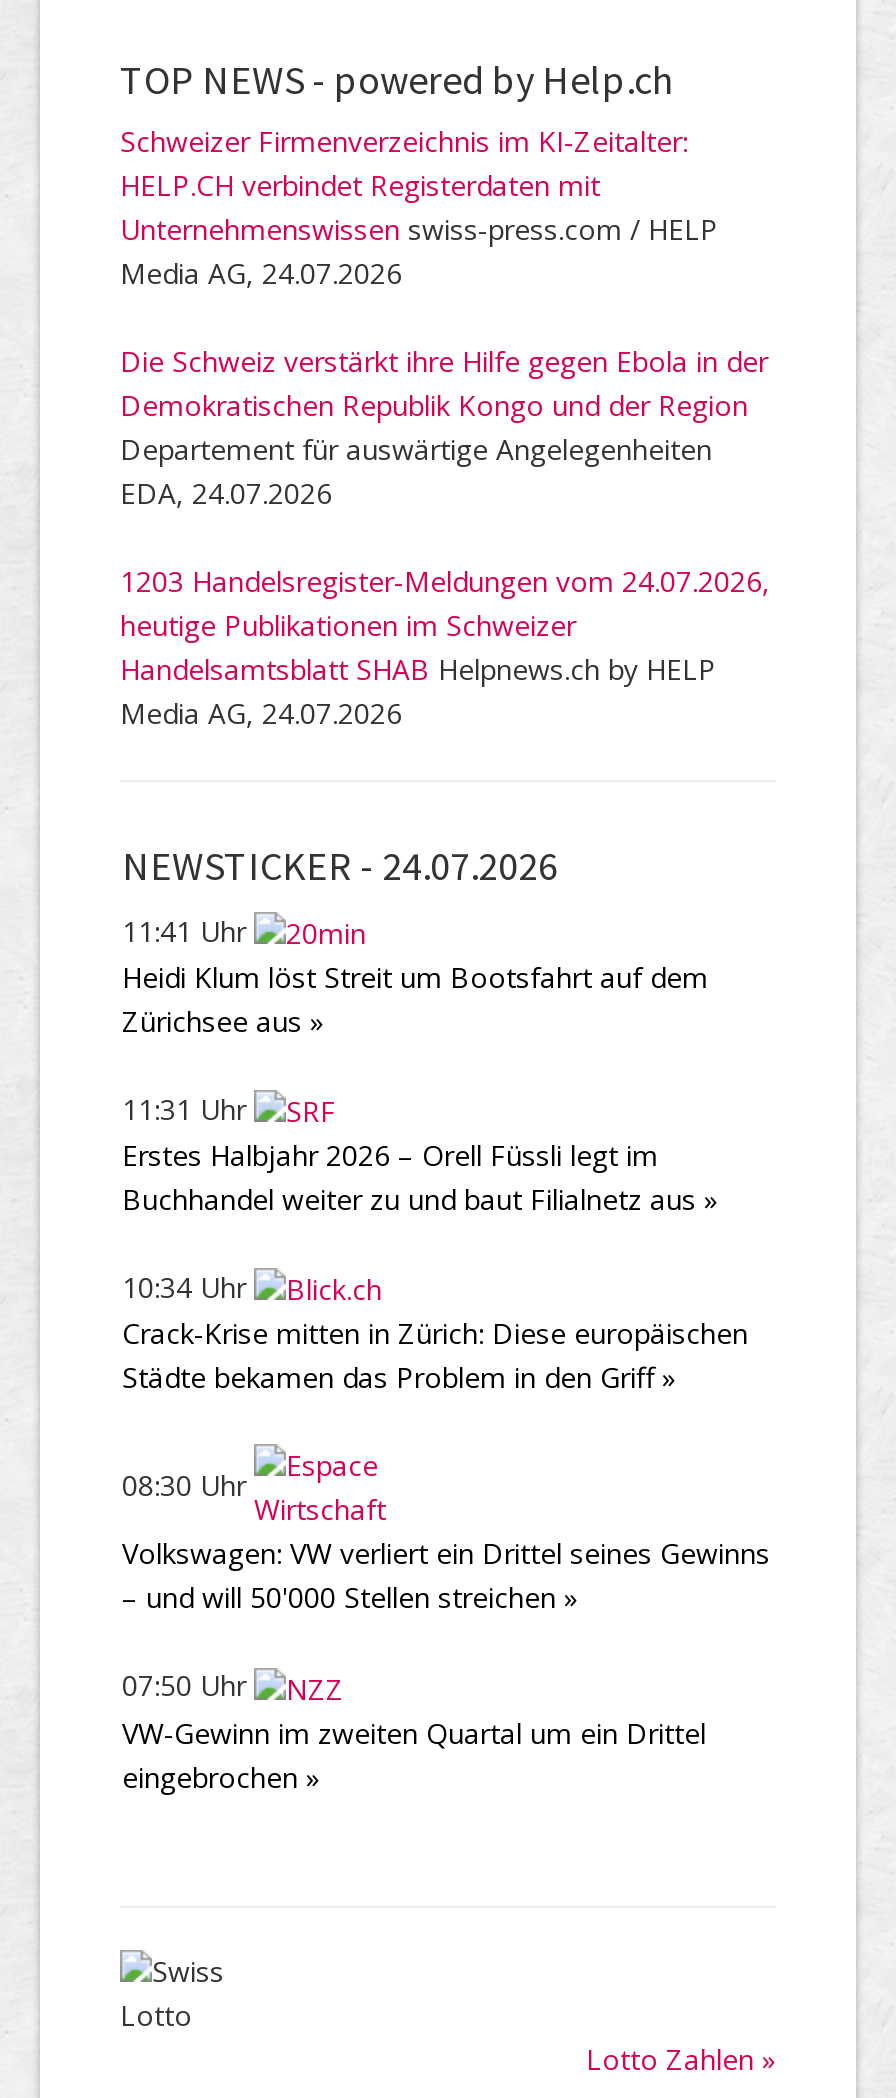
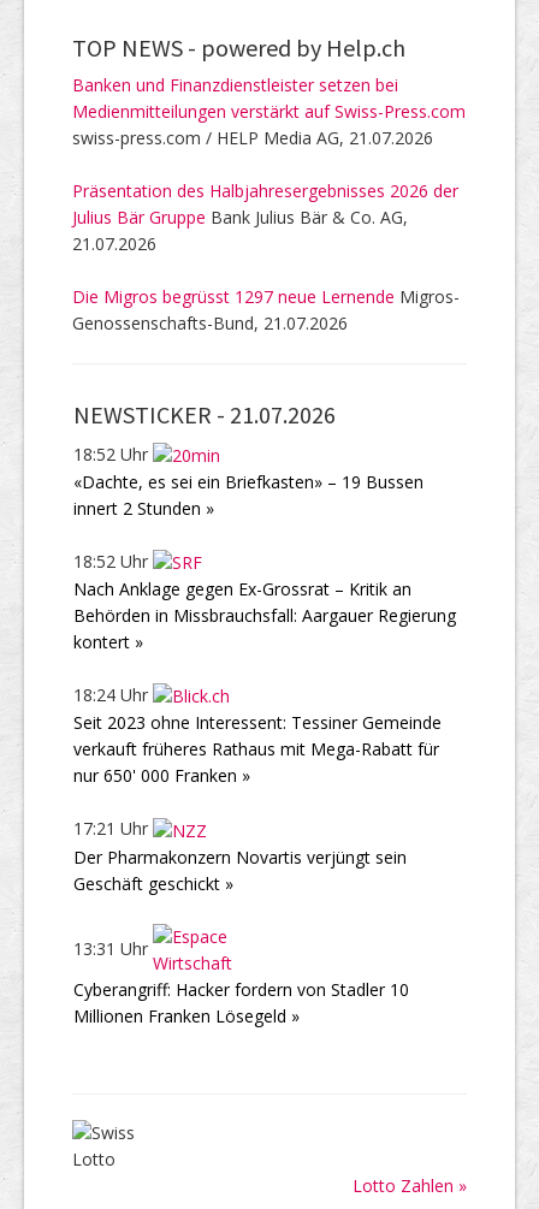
- Schweizer Firmenverzeichnis im KI-Zeitalter:
- HELP.CH verbindet Registerdaten mit
- Unternehmenswissen swiss-press.com / HELP
- Media AG, 24.07.2026
+ Banken und Finanzdienstleister setzen bei
+ Medienmitteilungen verstärkt auf Swiss-Press.com
+ swiss-press.com / HELP Media AG, 21.07.2026

- Die Schweiz verstärkt ihre Hilfe gegen Ebola in der
- Demokratischen Republik Kongo und der Region
- Departement für auswärtige Angelegenheiten
- EDA, 24.07.2026
+ Präsentation des Halbjahresergebnisses 2026 der
+ Julius Bär Gruppe Bank Julius Bär & Co. AG,
+ 21.07.2026

- 1203 Handelsregister-Meldungen vom 24.07.2026,
- heutige Publikationen im Schweizer
- Handelsamtsblatt SHAB Helpnews.ch by HELP
- Media AG, 24.07.2026
+ Die Migros begrüsst 1297 neue Lernende Migros-
+ Genossenschafts-Bund, 21.07.2026

- NEWSTICKER - 24.07.2026
- 11:41 Uhr
- Heidi Klum löst Streit um Bootsfahrt auf dem
- Zürichsee aus »
+ NEWSTICKER - 21.07.2026
+ 18:52 Uhr
+ «Dachte, es sei ein Briefkasten» – 19 Bussen
+ innert 2 Stunden »

- 11:31 Uhr
- Erstes Halbjahr 2026 – Orell Füssli legt im
- Buchhandel weiter zu und baut Filialnetz aus »
+ 18:52 Uhr
+ Nach Anklage gegen Ex-Grossrat – Kritik an
+ Behörden in Missbrauchsfall: Aargauer Regierung
+ kontert »

- 10:34 Uhr
- Crack-Krise mitten in Zürich: Diese europäischen
- Städte bekamen das Problem in den Griff »
+ 18:24 Uhr
+ Seit 2023 ohne Interessent: Tessiner Gemeinde
+ verkauft früheres Rathaus mit Mega-Rabatt für
+ nur 650' 000 Franken »

- 08:30 Uhr
+ 17:21 Uhr
+ Der Pharmakonzern Novartis verjüngt sein
+ Geschäft geschickt »

- Volkswagen: VW verliert ein Drittel seines Gewinns
- – und will 50'000 Stellen streichen »
+ 13:31 Uhr

- 07:50 Uhr
- VW-Gewinn im zweiten Quartal um ein Drittel
- eingebrochen »
+ Cyberangriff: Hacker fordern von Stadler 10
+ Millionen Franken Lösegeld »
